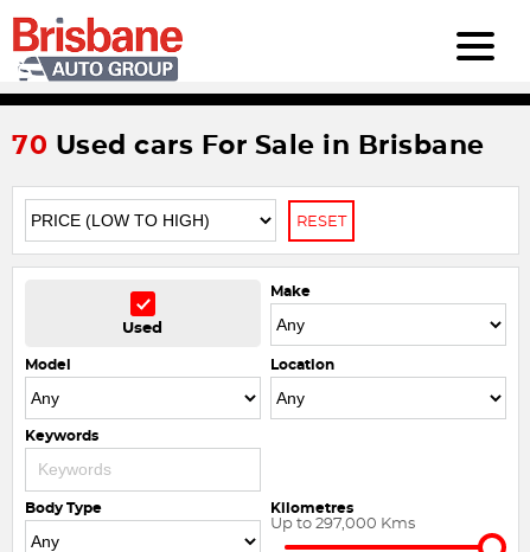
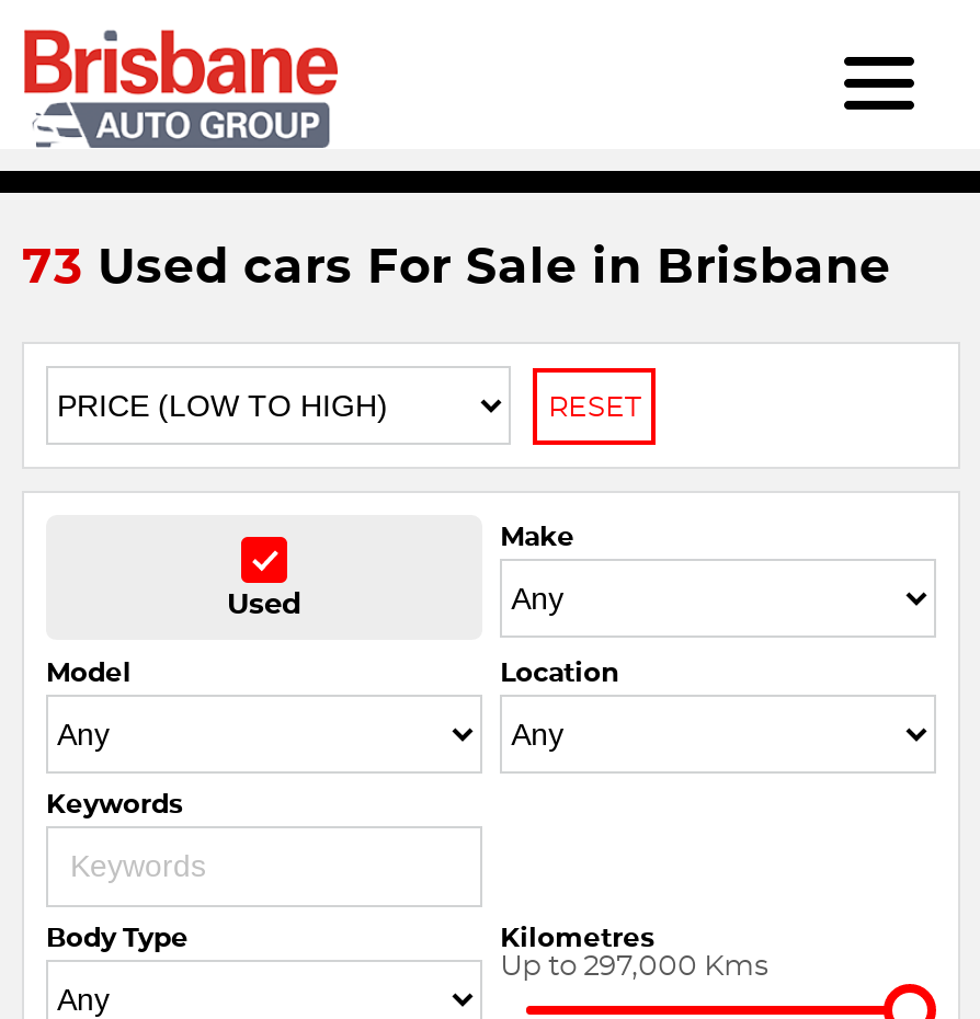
- 70 Used cars For Sale in Brisbane
+ 73 Used cars For Sale in Brisbane
